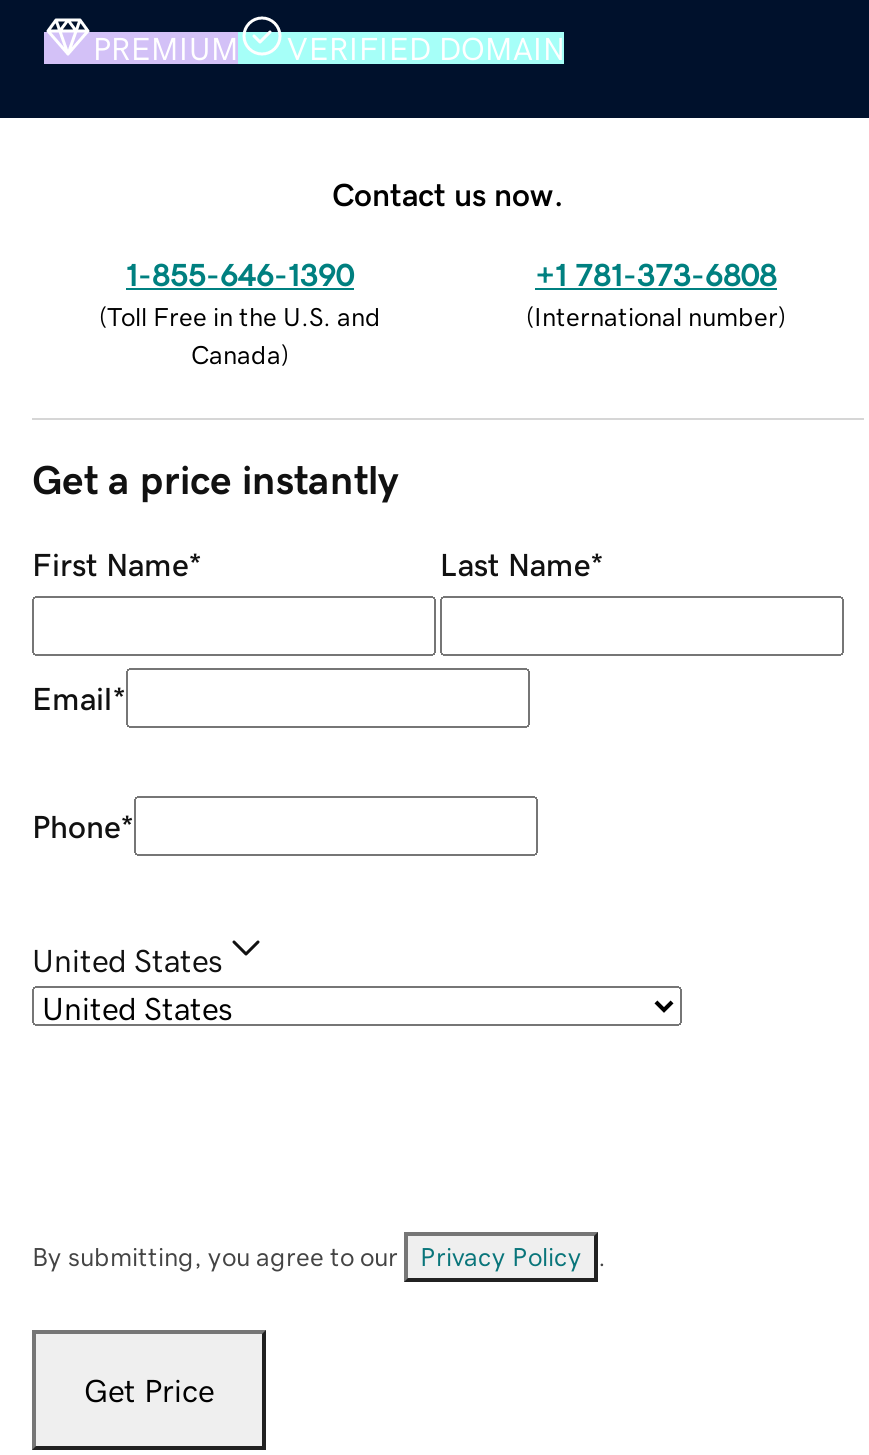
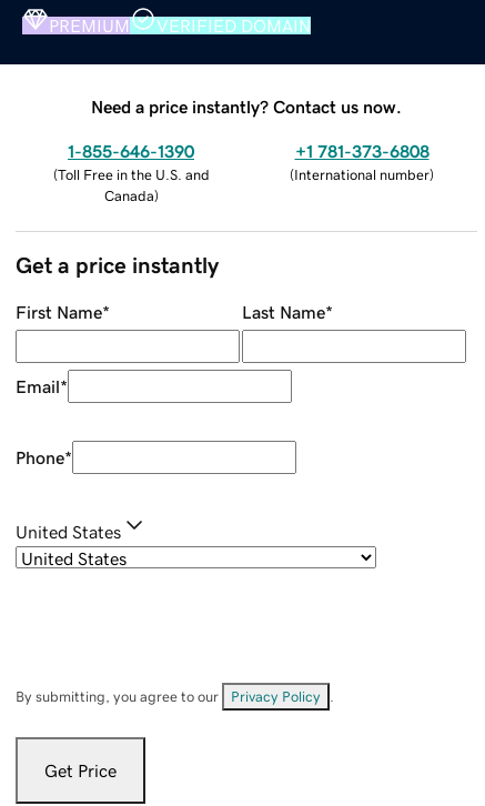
- Contact us now.
+ Need a price instantly? Contact us now.
